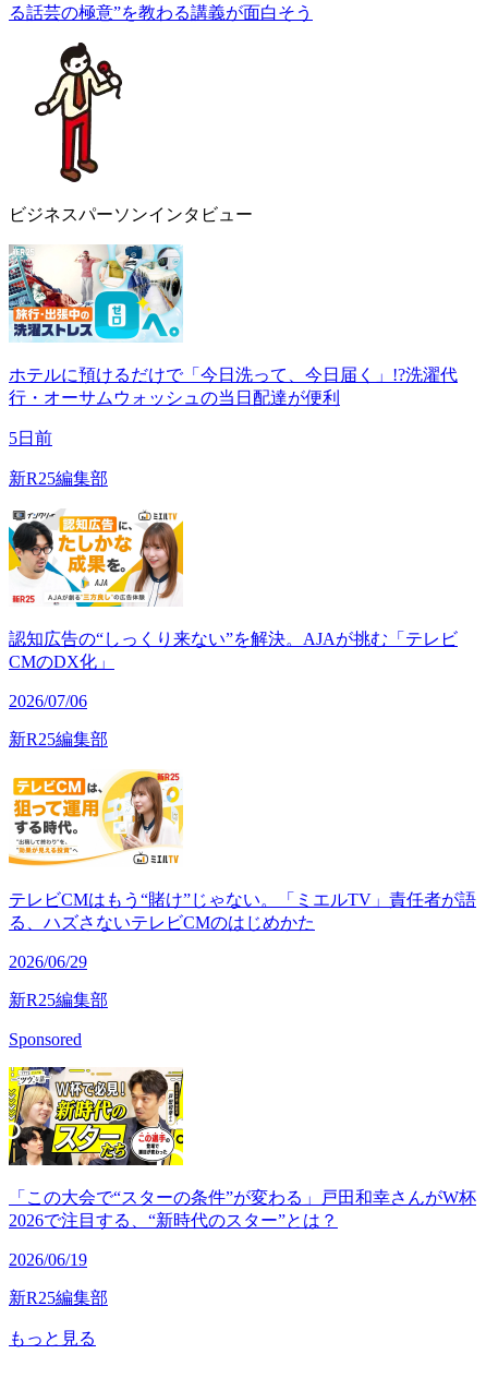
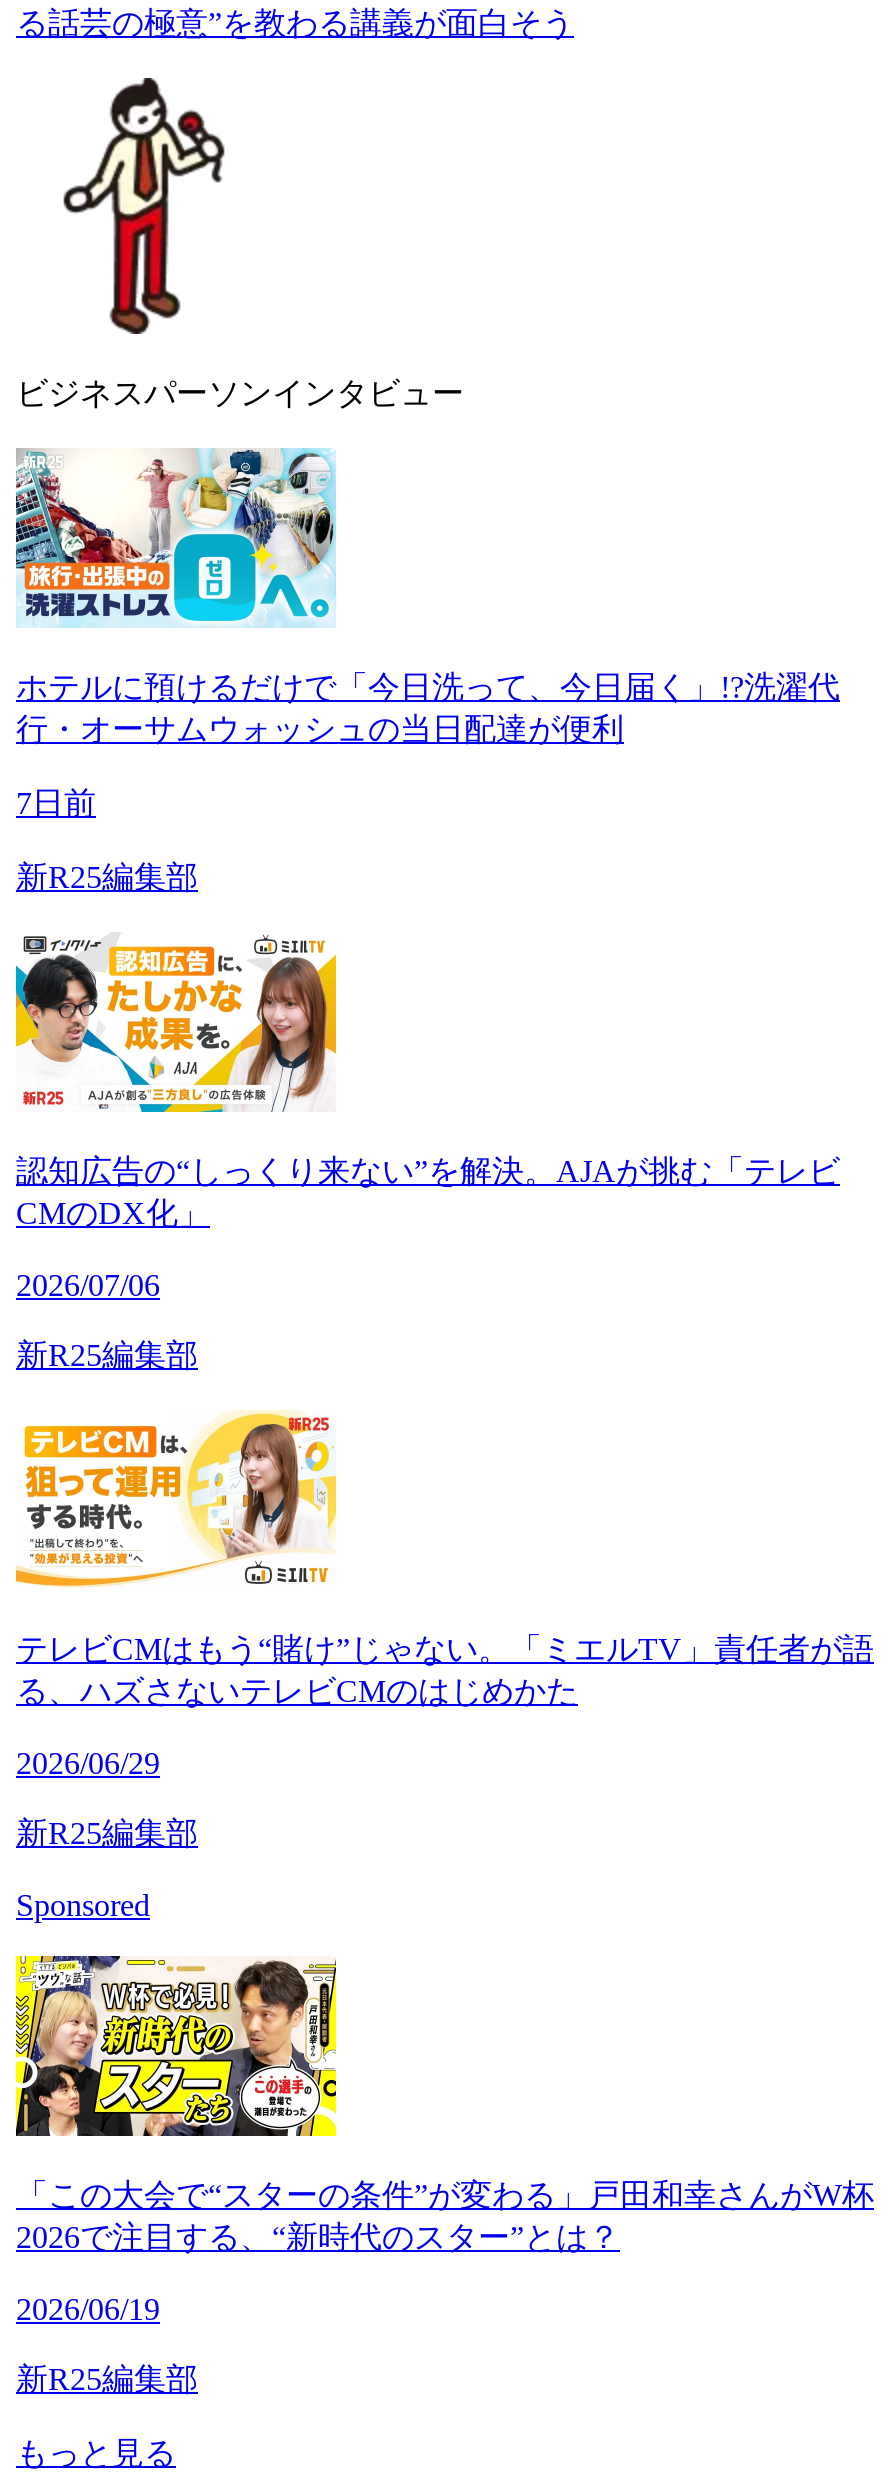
- 5日前
+ 7日前
